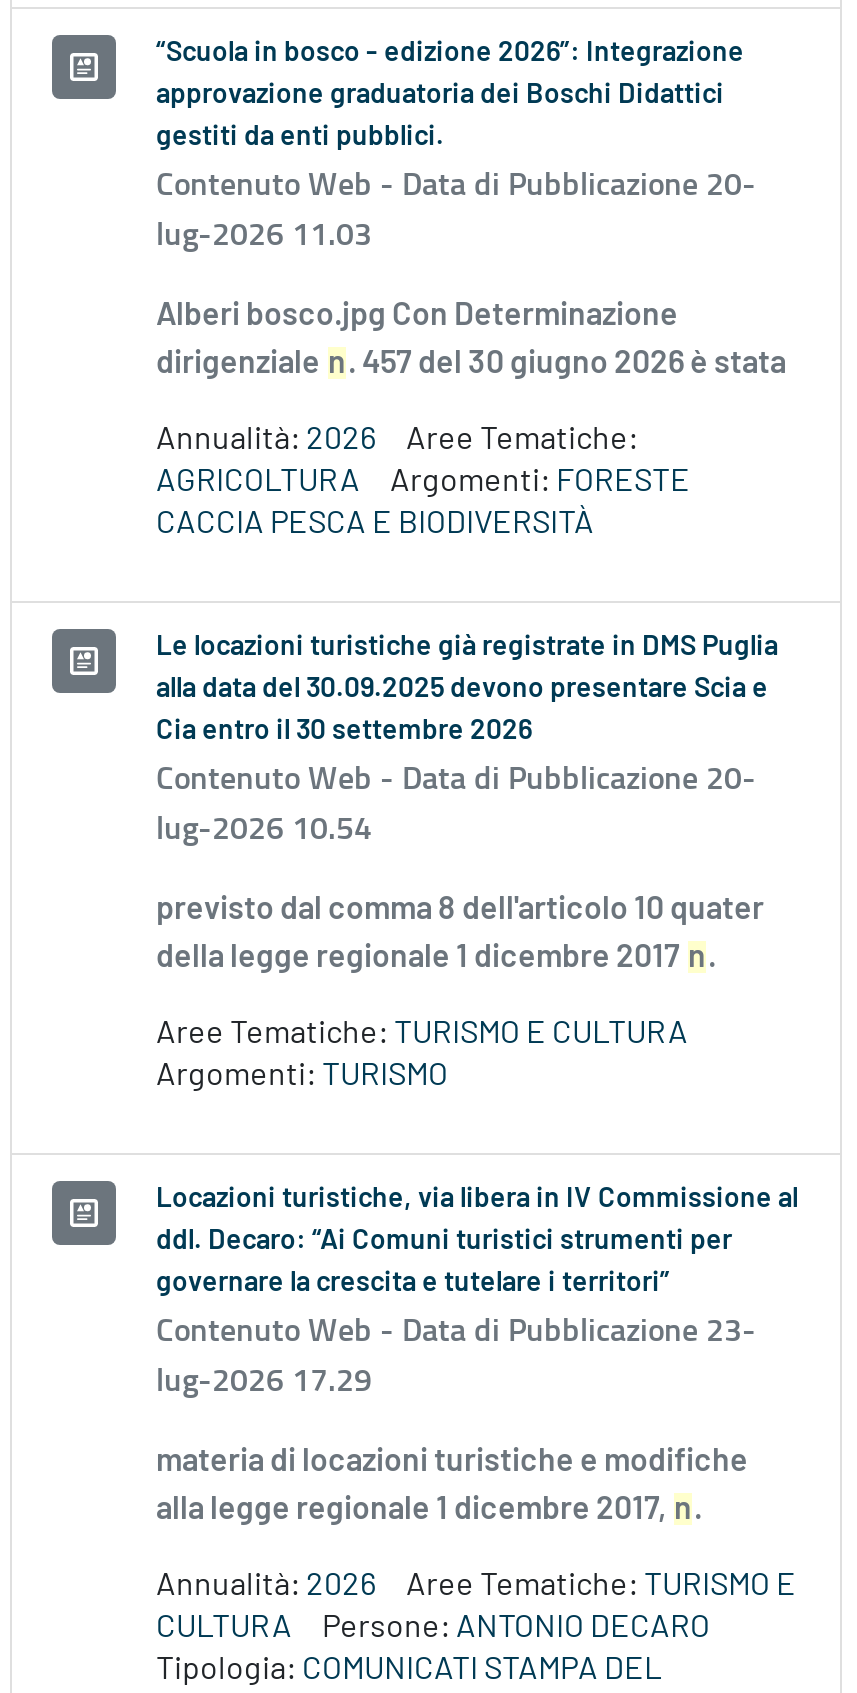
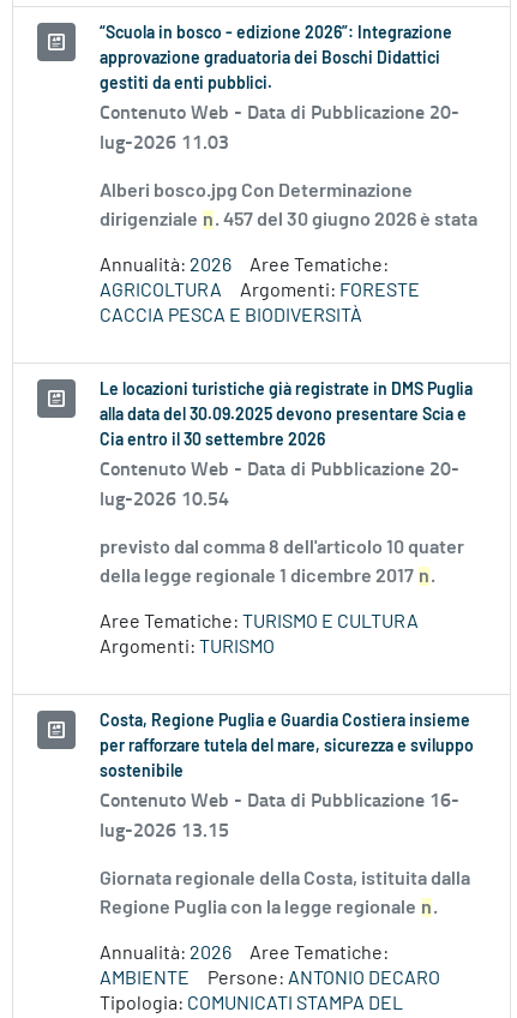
- Locazioni turistiche, via libera in IV Commissione al
+ Costa, Regione Puglia e Guardia Costiera insieme

- ddl. Decaro: “Ai Comuni turistici strumenti per
+ per rafforzare tutela del mare, sicurezza e sviluppo

- governare la crescita e tutelare i territori”
- Contenuto Web - Data di Pubblicazione 23-
- lug-2026 17.29
+ sostenibile
+ Contenuto Web - Data di Pubblicazione 16-
+ lug-2026 13.15

- materia di locazioni turistiche e modifiche
+ Giornata regionale della Costa, istituita dalla

- alla legge regionale 1 dicembre 2017, n.
+ Regione Puglia con la legge regionale n.

- Aree Tematiche: TURISMO E
- CULTURA
+ Aree Tematiche:
+ AMBIENTE
